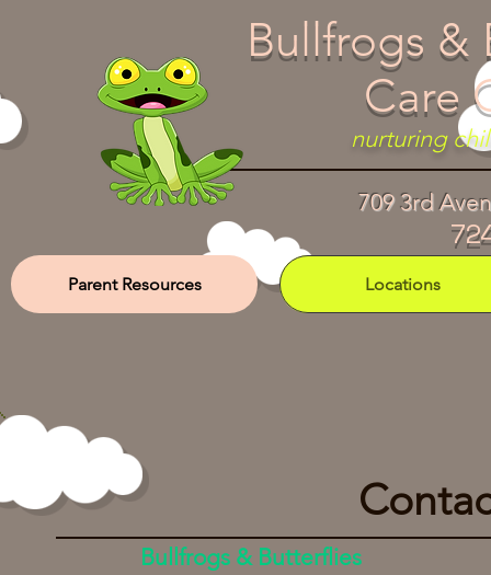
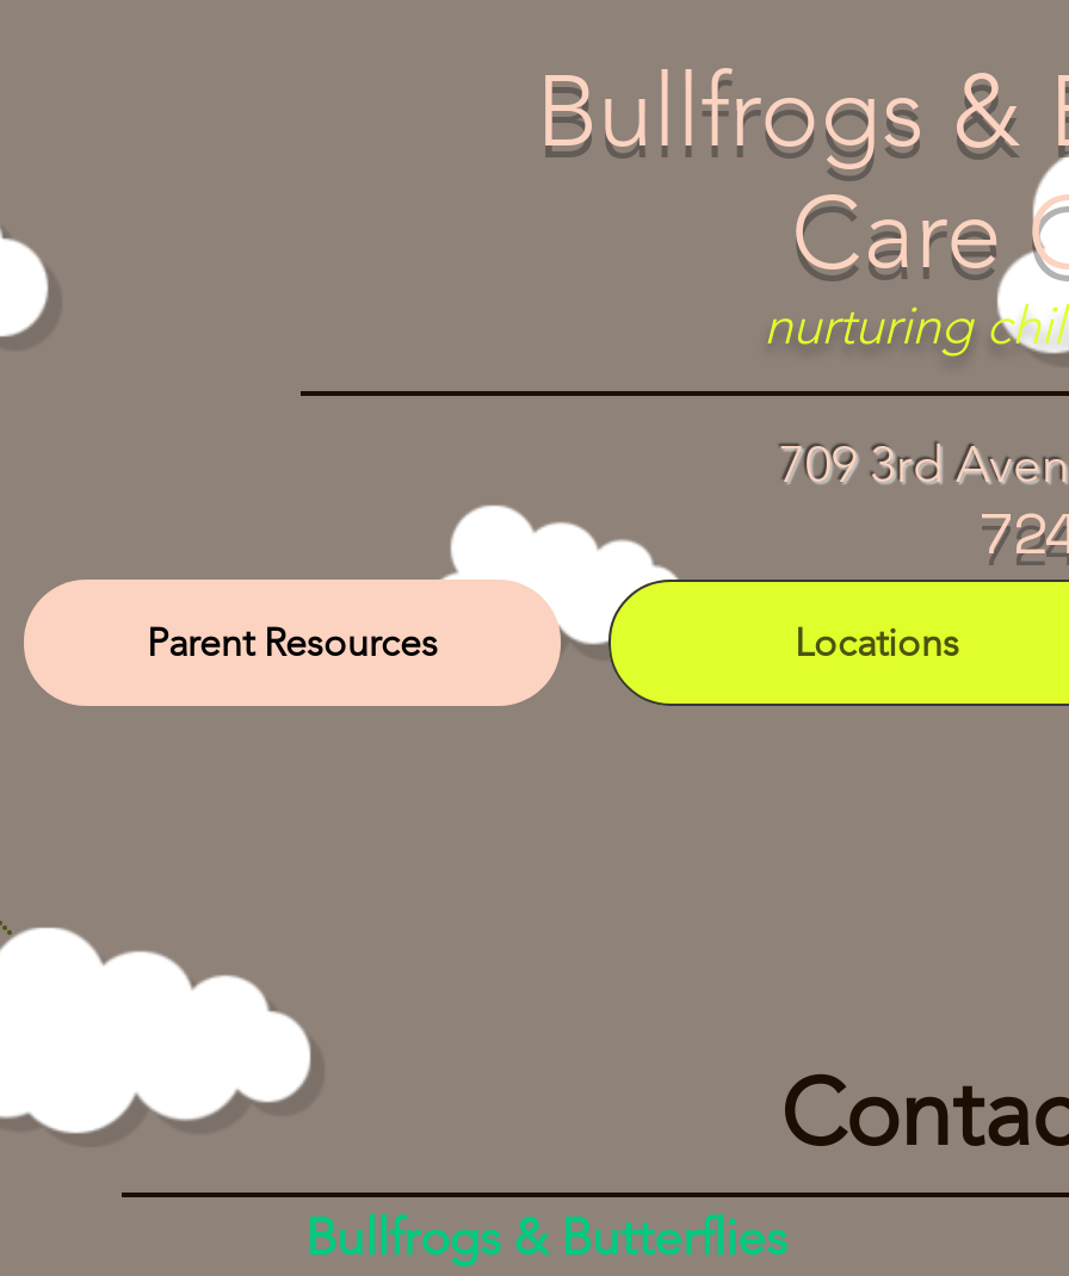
- [image]
